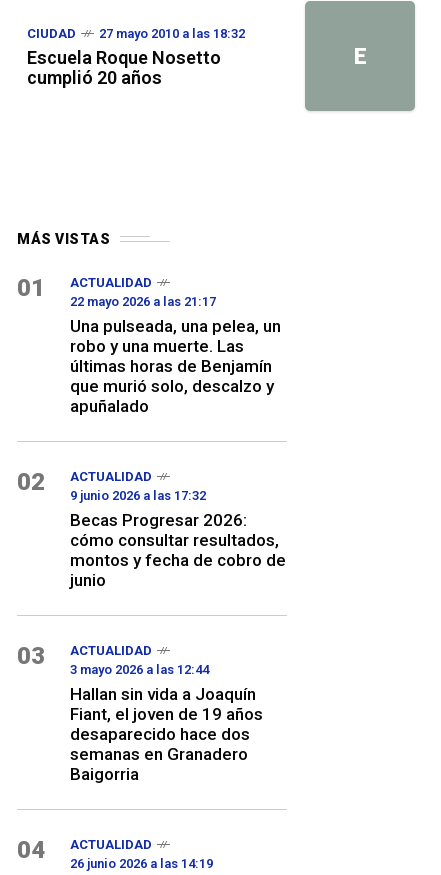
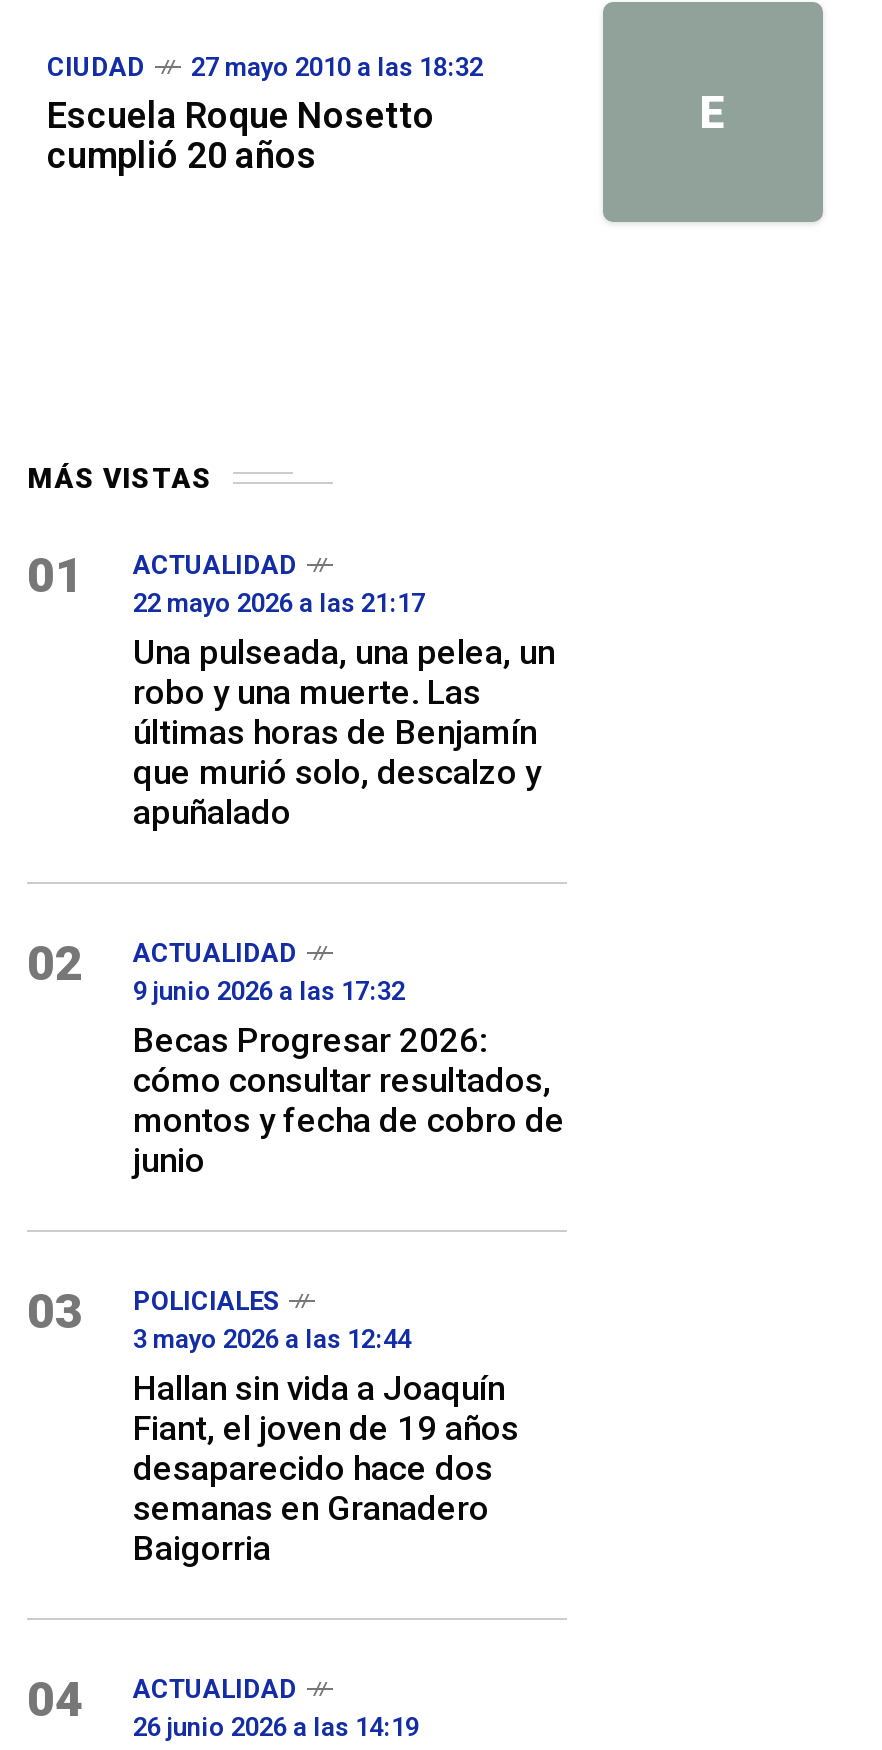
- ACTUALIDAD
+ POLICIALES
